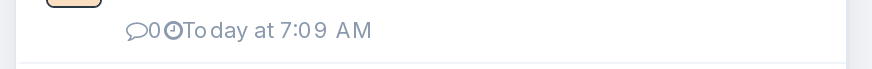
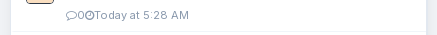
- 0 Today at 7:09 AM
+ 0 Today at 5:28 AM
